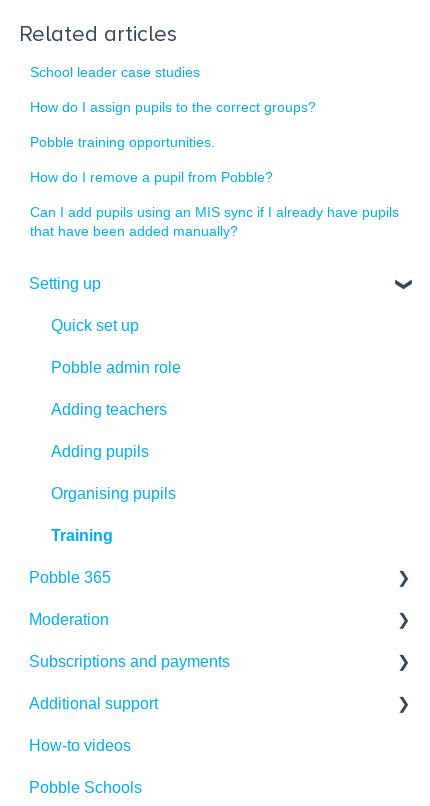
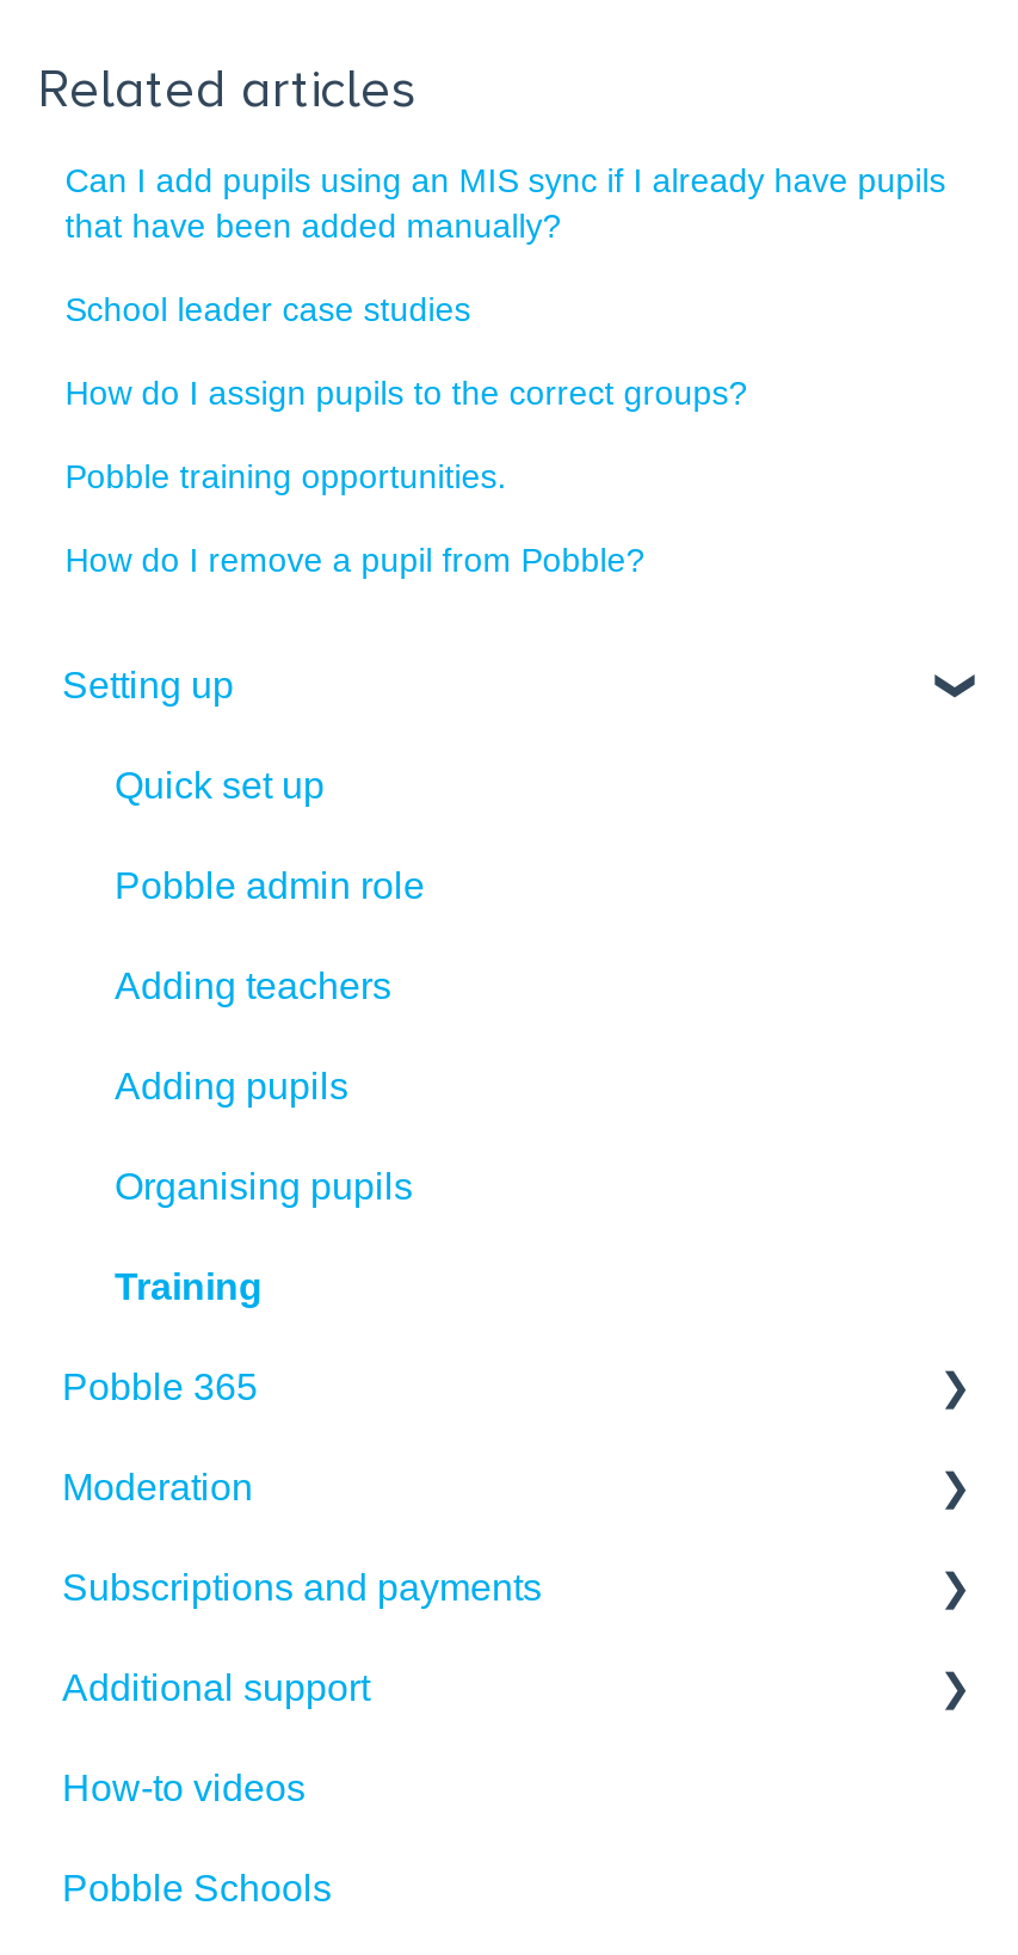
moved down: School leader case studies | How do I assign pupils to the correct groups? | Pobble training opportunities. | How do I remove a pupil from Pobble?

moved up: Can I add pupils using an MIS sync if I already have pupils | that have been added manually?
